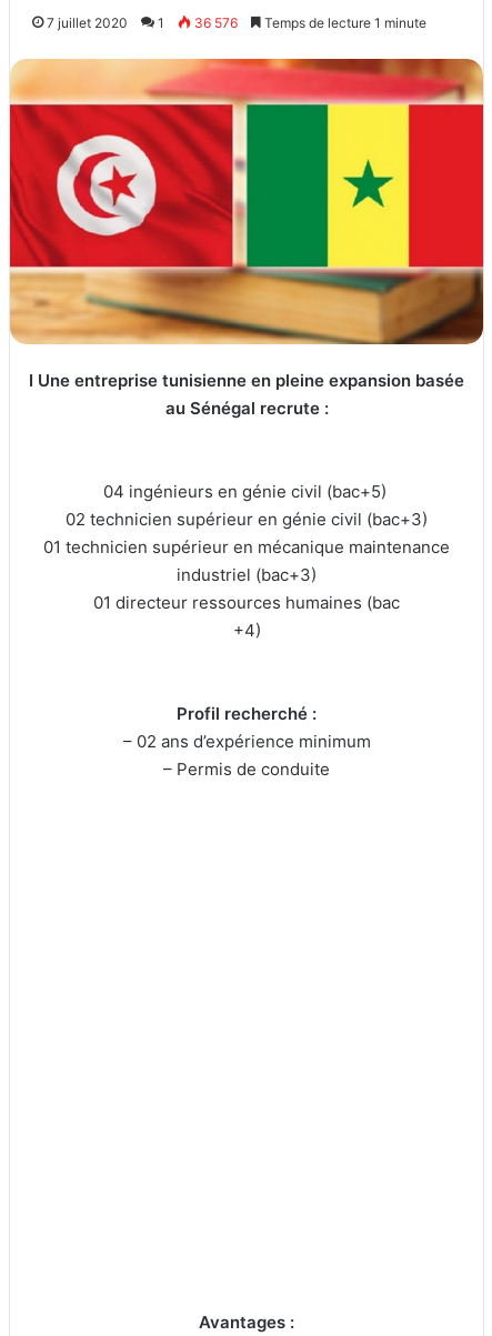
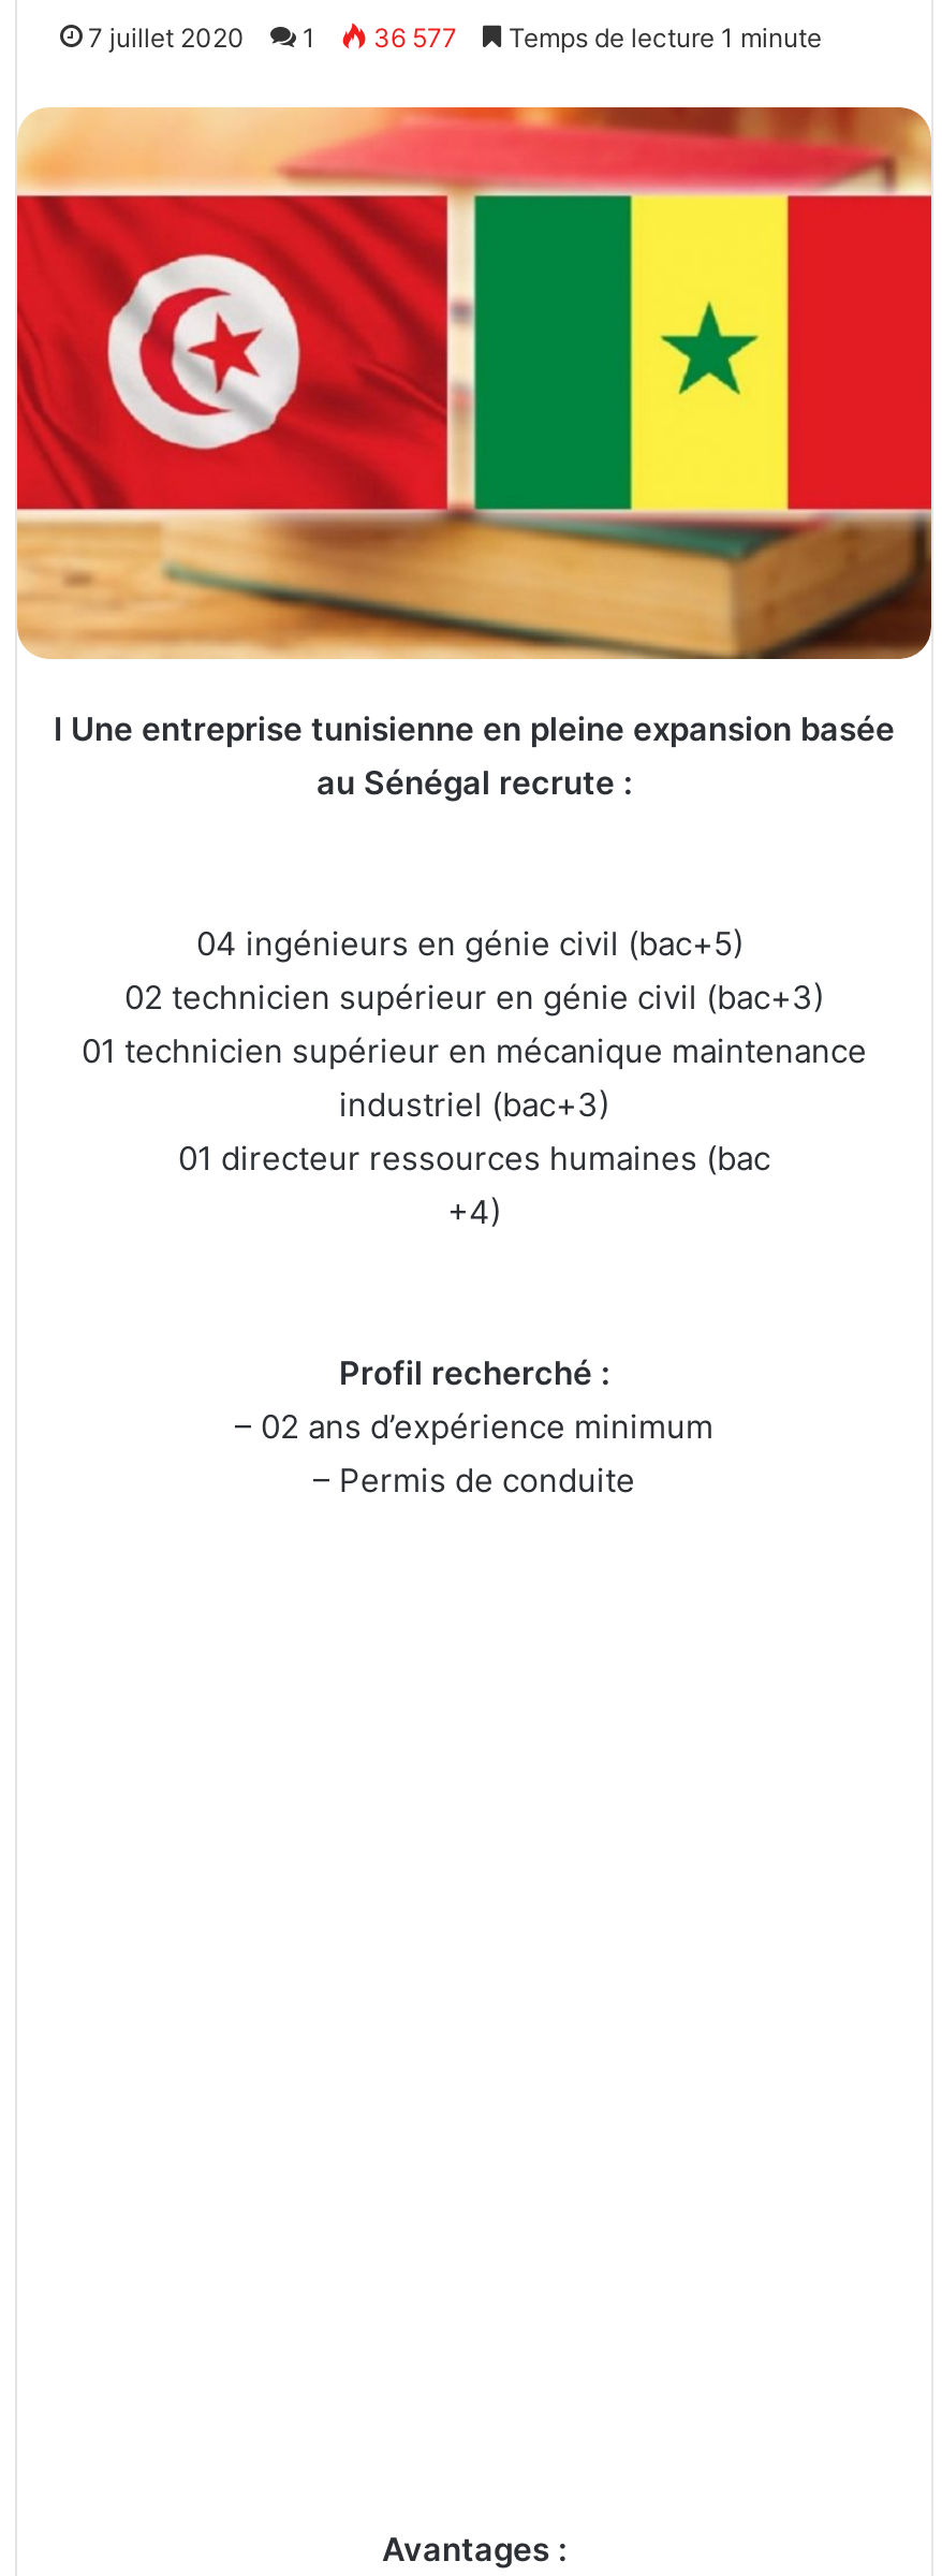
- 7 juillet 2020 1 36 576 Temps de lecture 1 minute
+ 7 juillet 2020 1 36 577 Temps de lecture 1 minute
